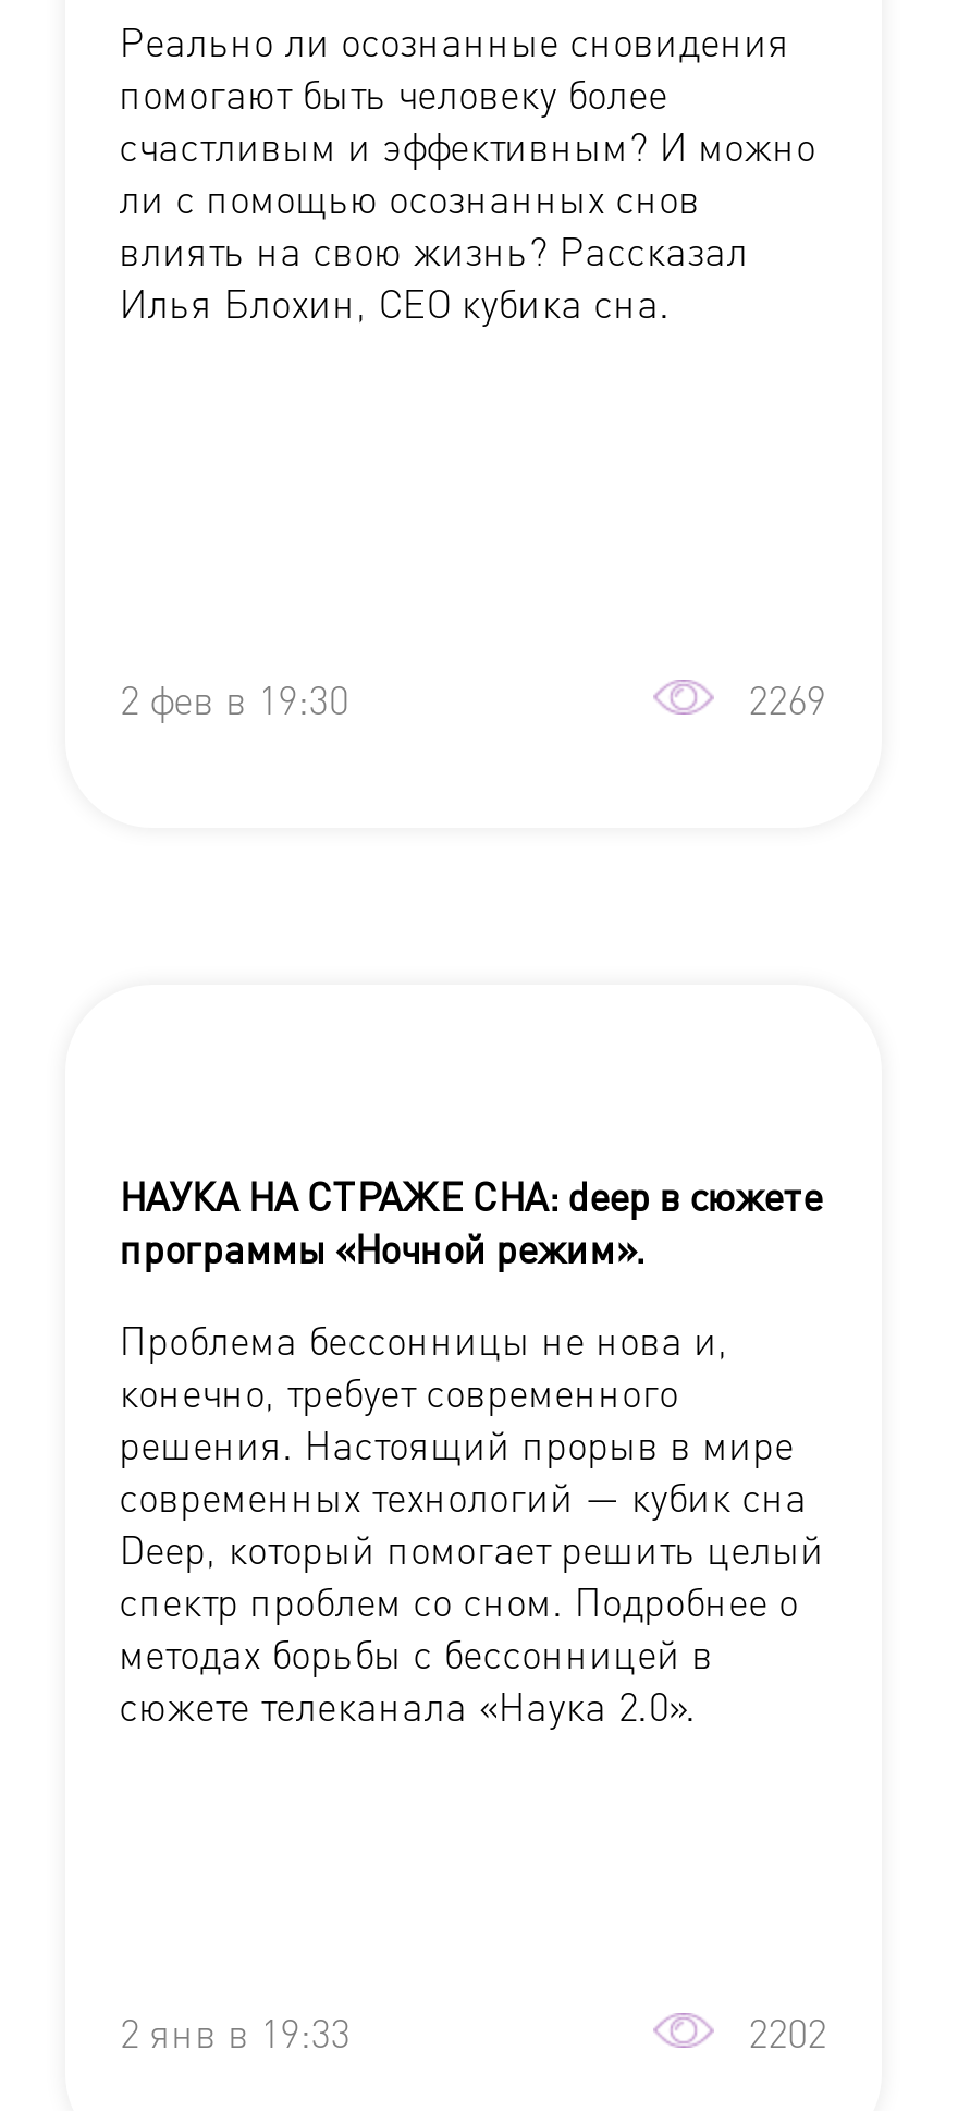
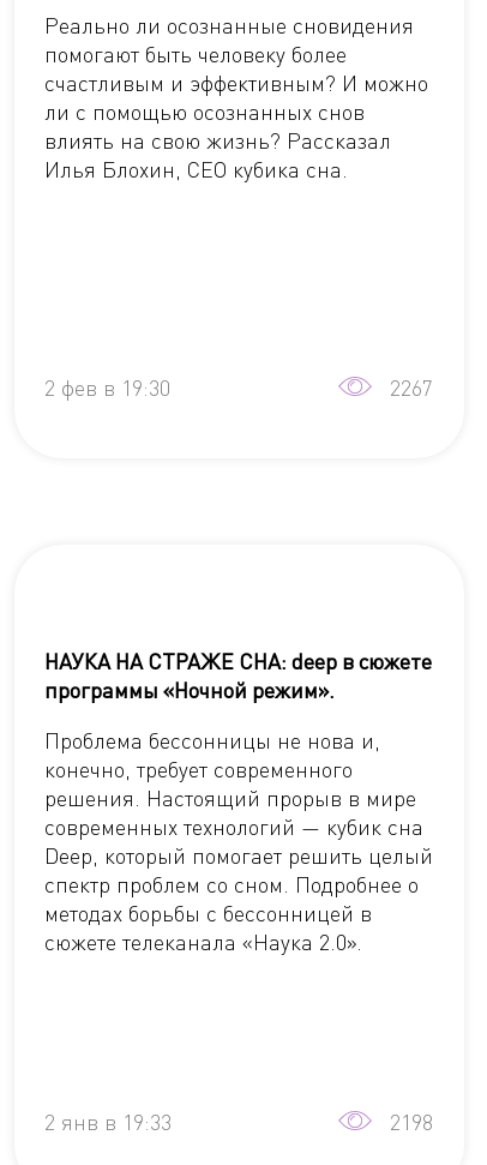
- 2269
+ 2267

- 2202
+ 2198
